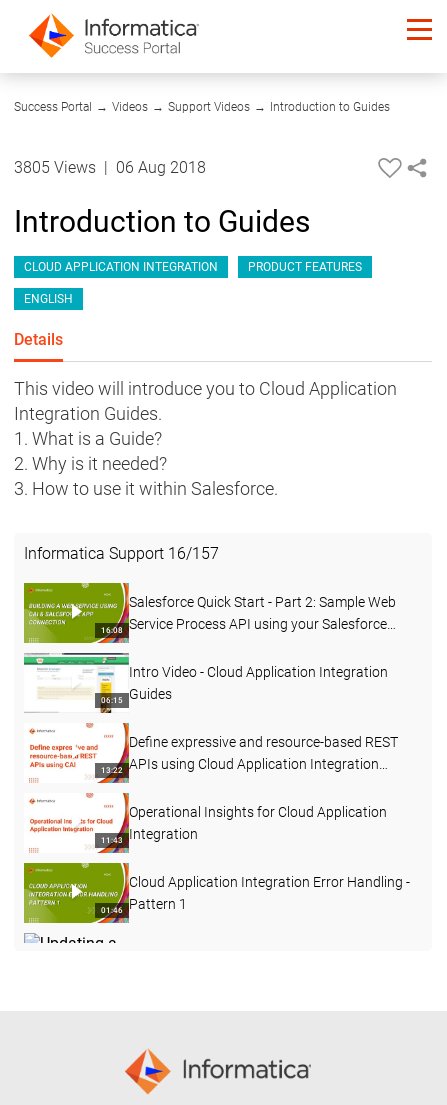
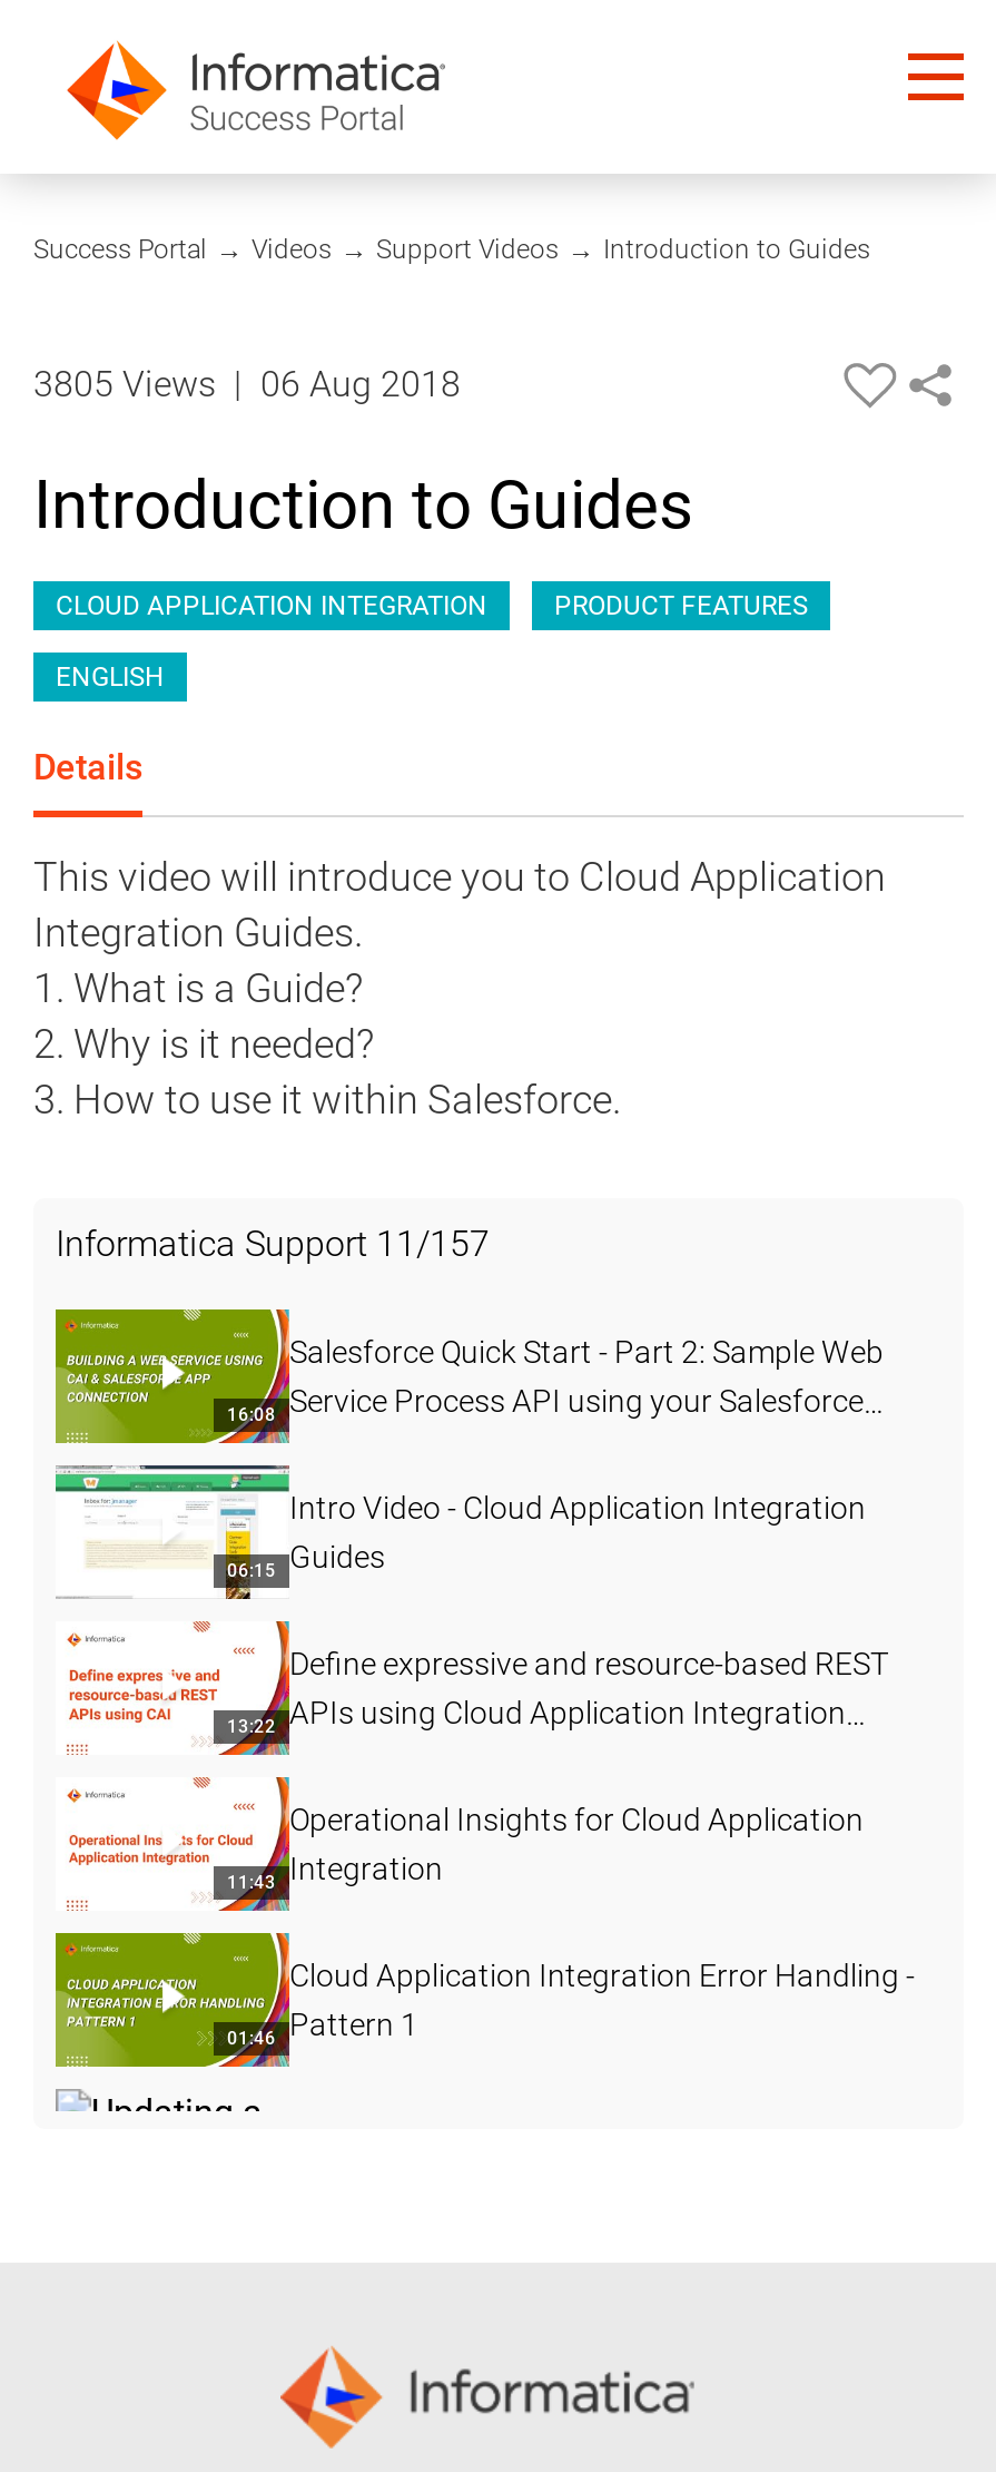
- Informatica Support 16 /157
+ Informatica Support 11 /157
